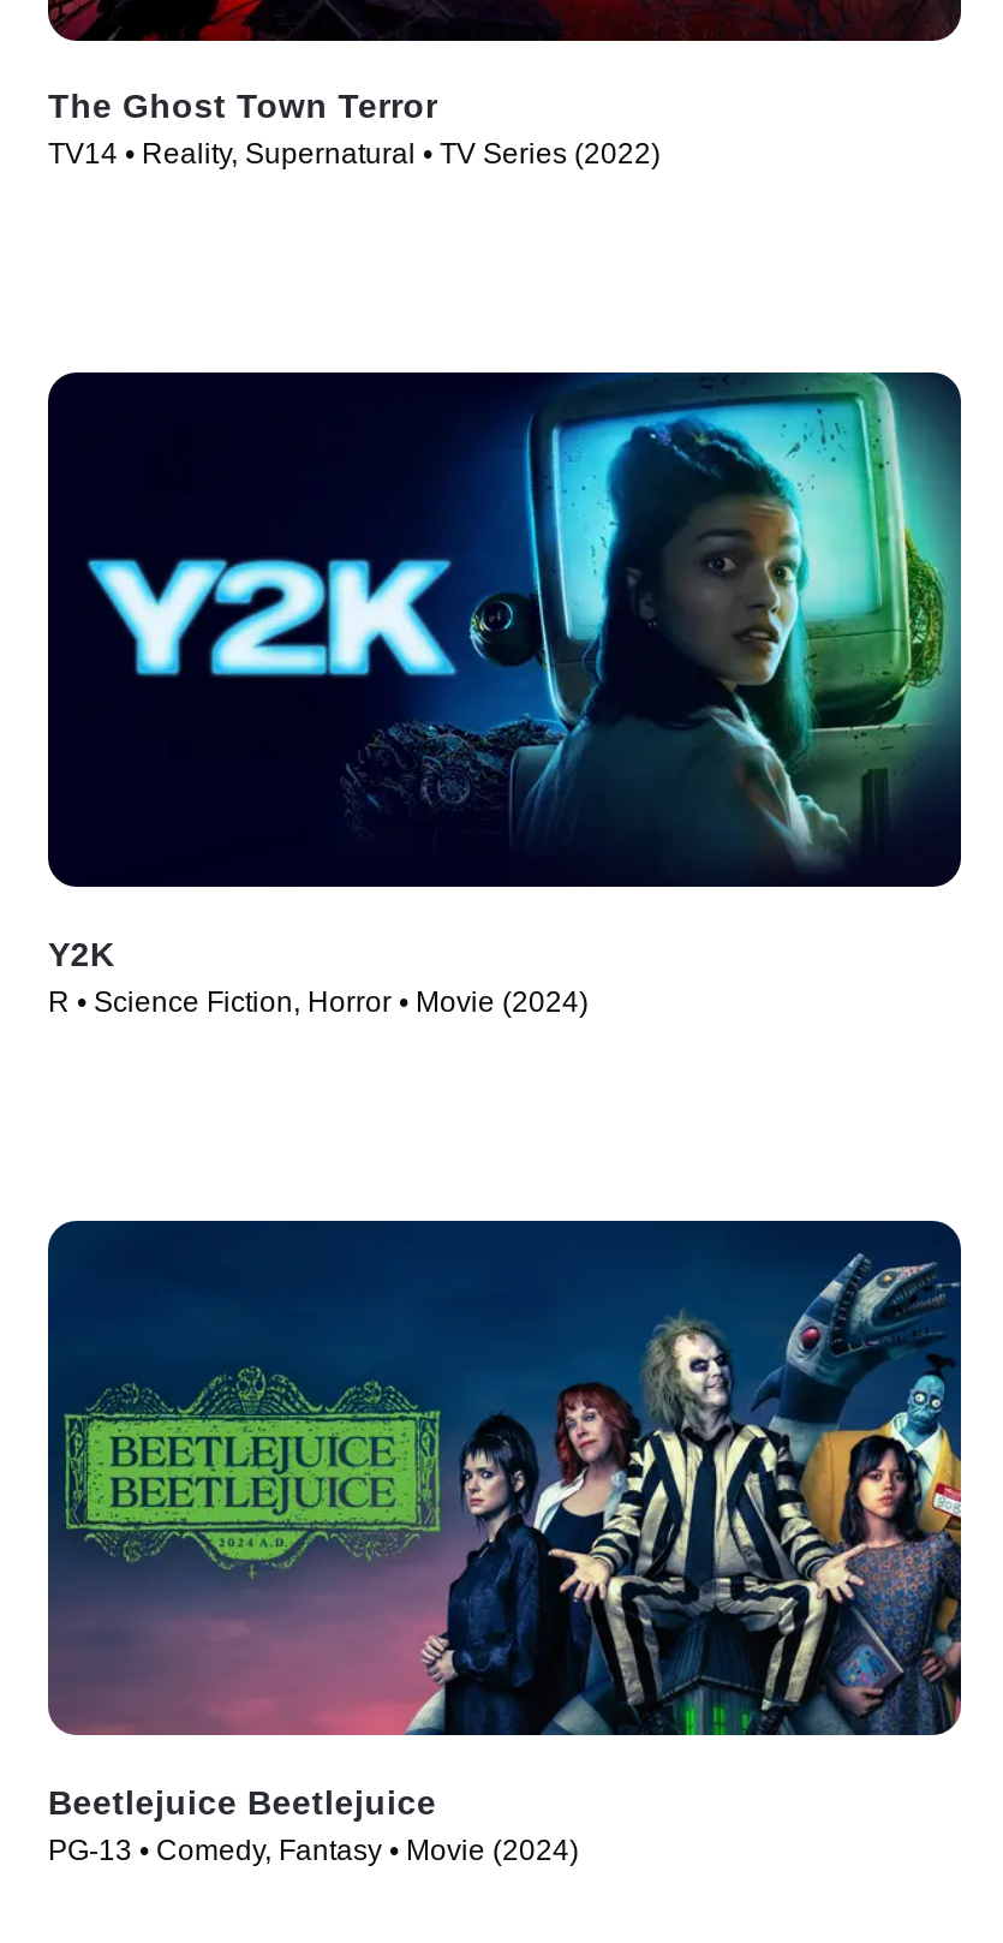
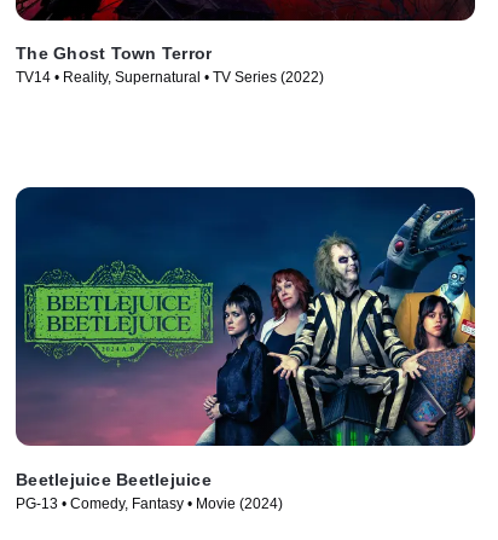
- [image]
- Y2K
- R • Science Fiction, Horror • Movie (2024)
